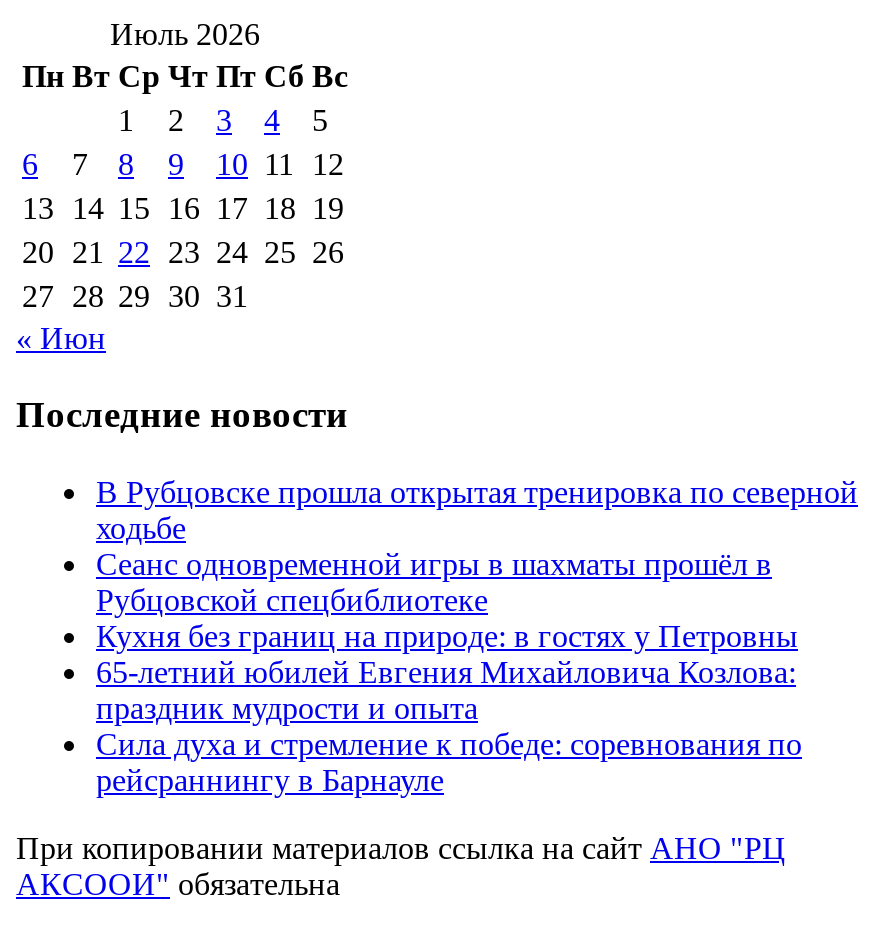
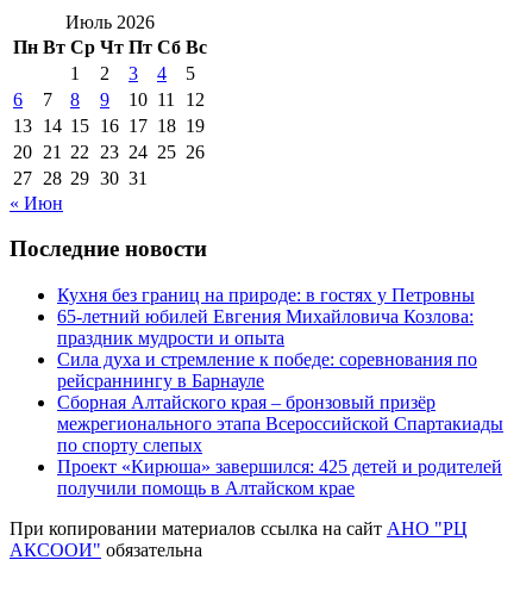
- В Рубцовске прошла открытая тренировка по северной
- ходьбе
- Сеанс одновременной игры в шахматы прошёл в
- Рубцовской спецбиблиотеке

moved up: Кухня без границ на природе: в гостях у Петровны | 65-летний юбилей Евгения Михайловича Козлова: | праздник мудрости и опыта | Сила духа и стремление к победе: соревнования по | рейсраннингу в Барнауле

+ Сборная Алтайского края – бронзовый призёр
+ межрегионального этапа Всероссийской Спартакиады
+ по спорту слепых
+ Проект «Кирюша» завершился: 425 детей и родителей
+ получили помощь в Алтайском крае
